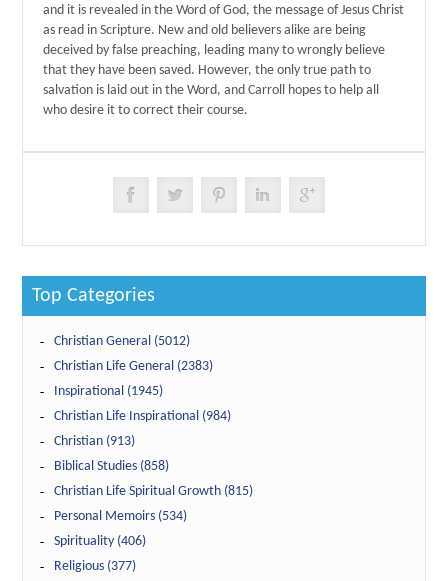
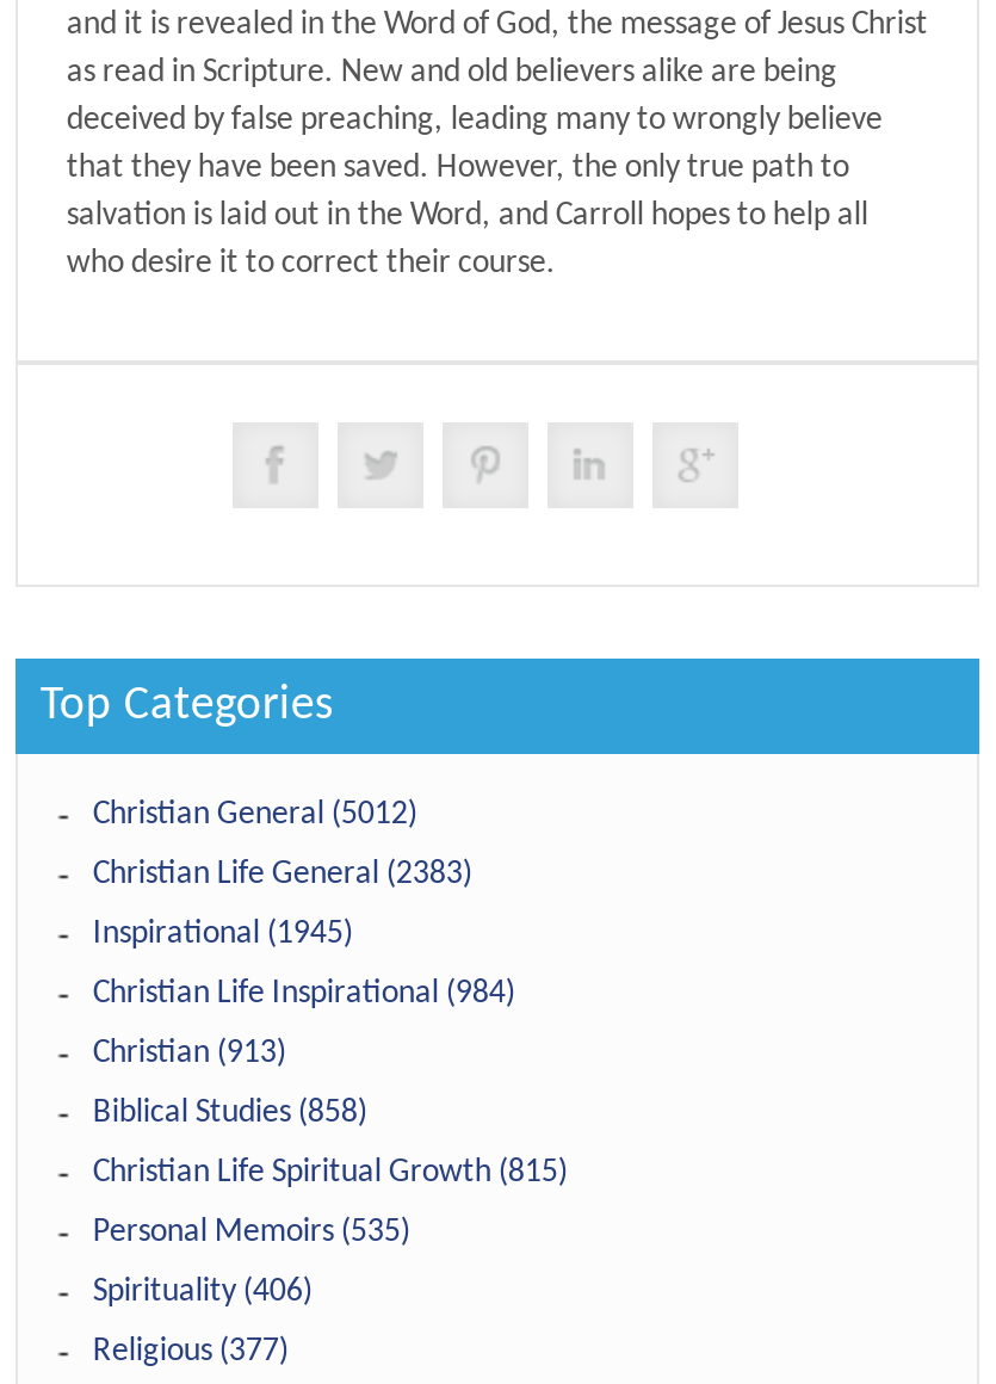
- Personal Memoirs (534)
+ Personal Memoirs (535)
